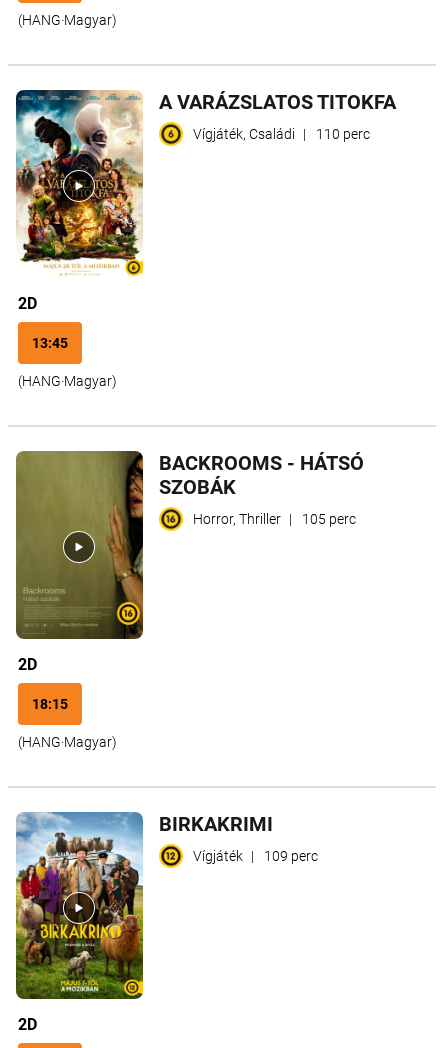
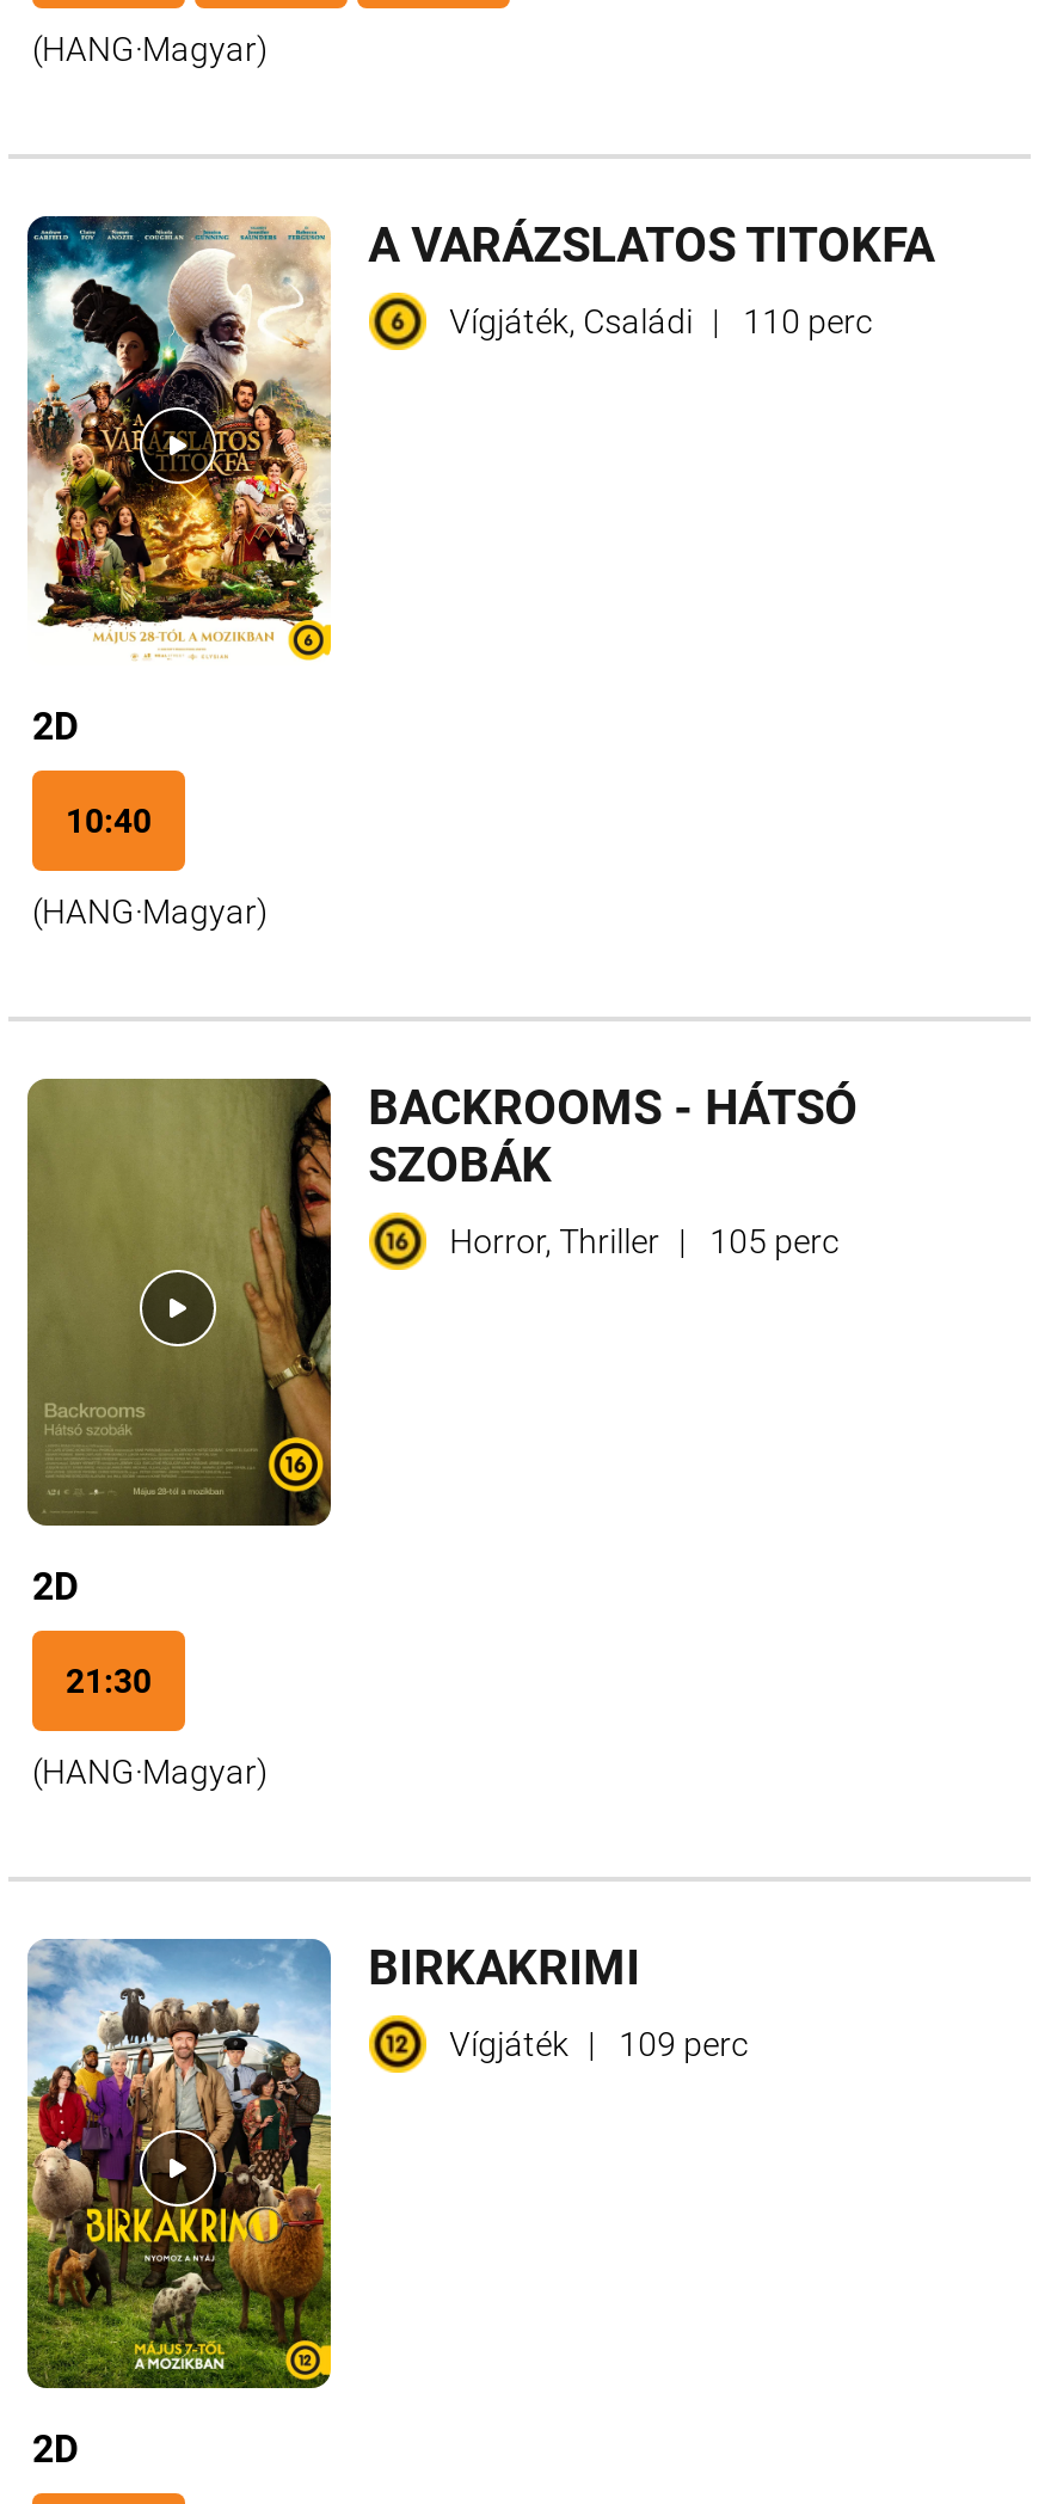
- 13:45
+ 10:40

- 18:15
+ 21:30
